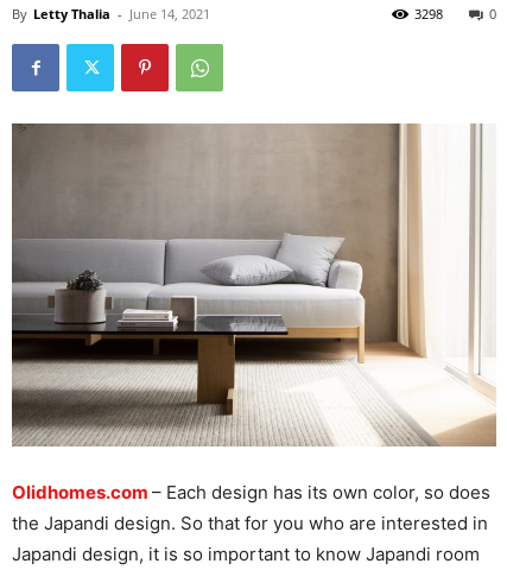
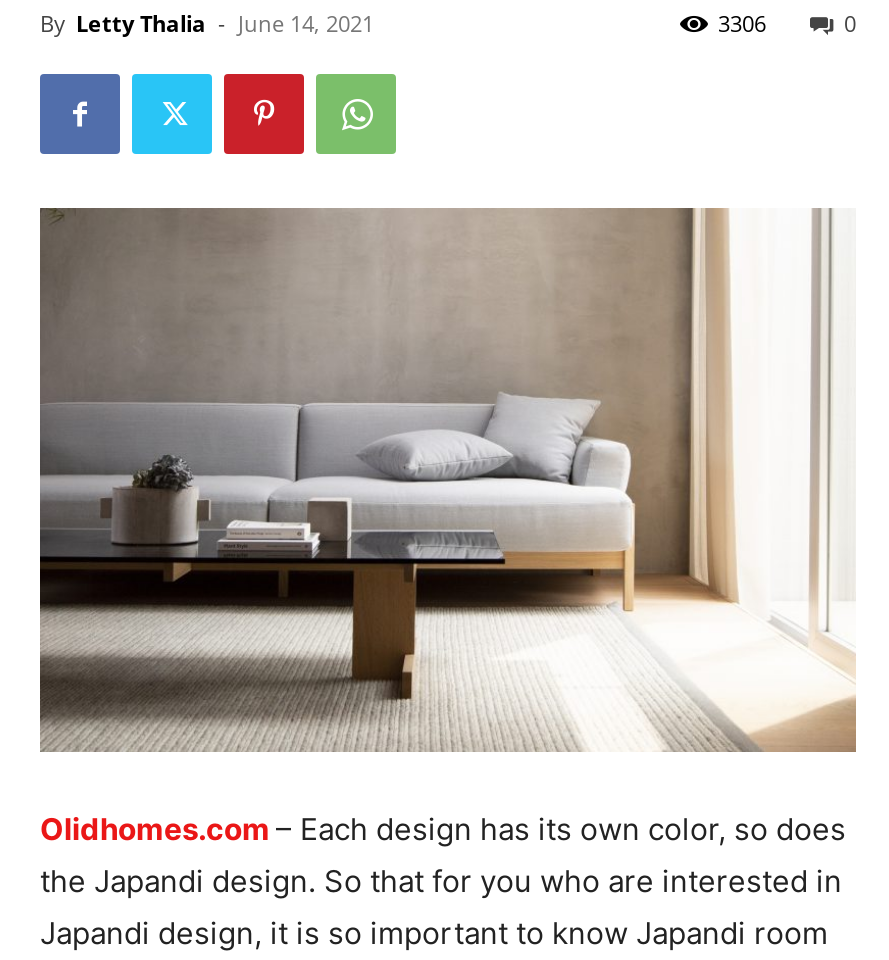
- 3298
+ 3306
